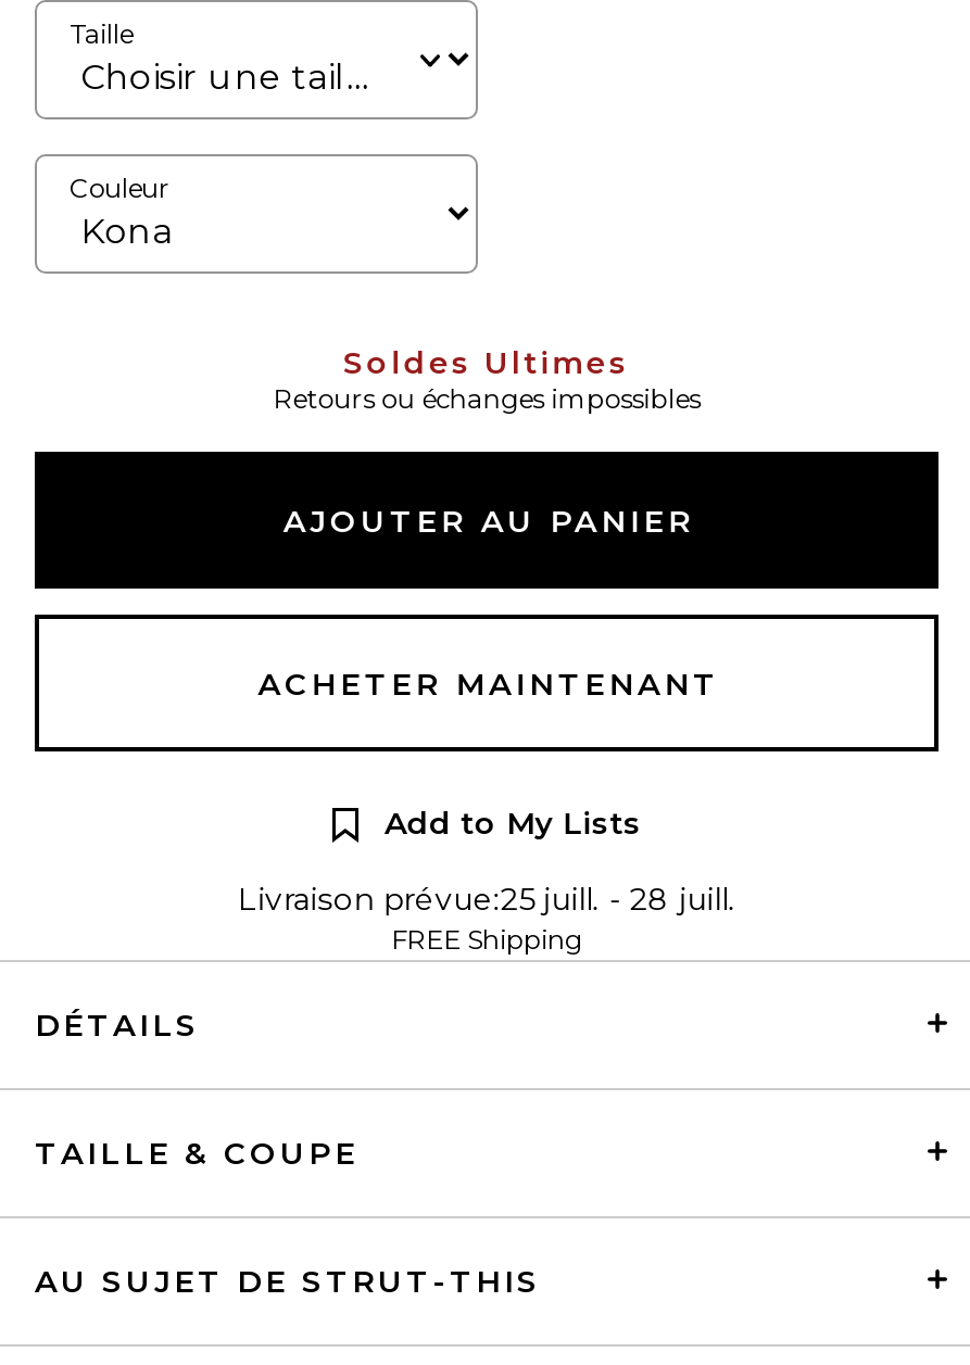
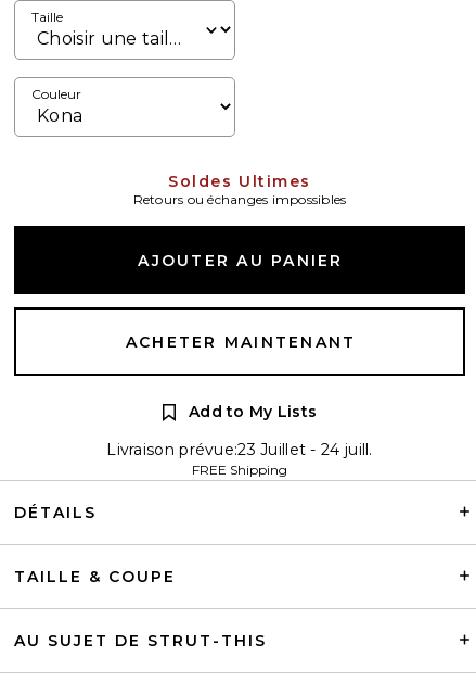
- Livraison prévue:25 juill. - 28 juill.
+ Livraison prévue:23 Juillet - 24 juill.
